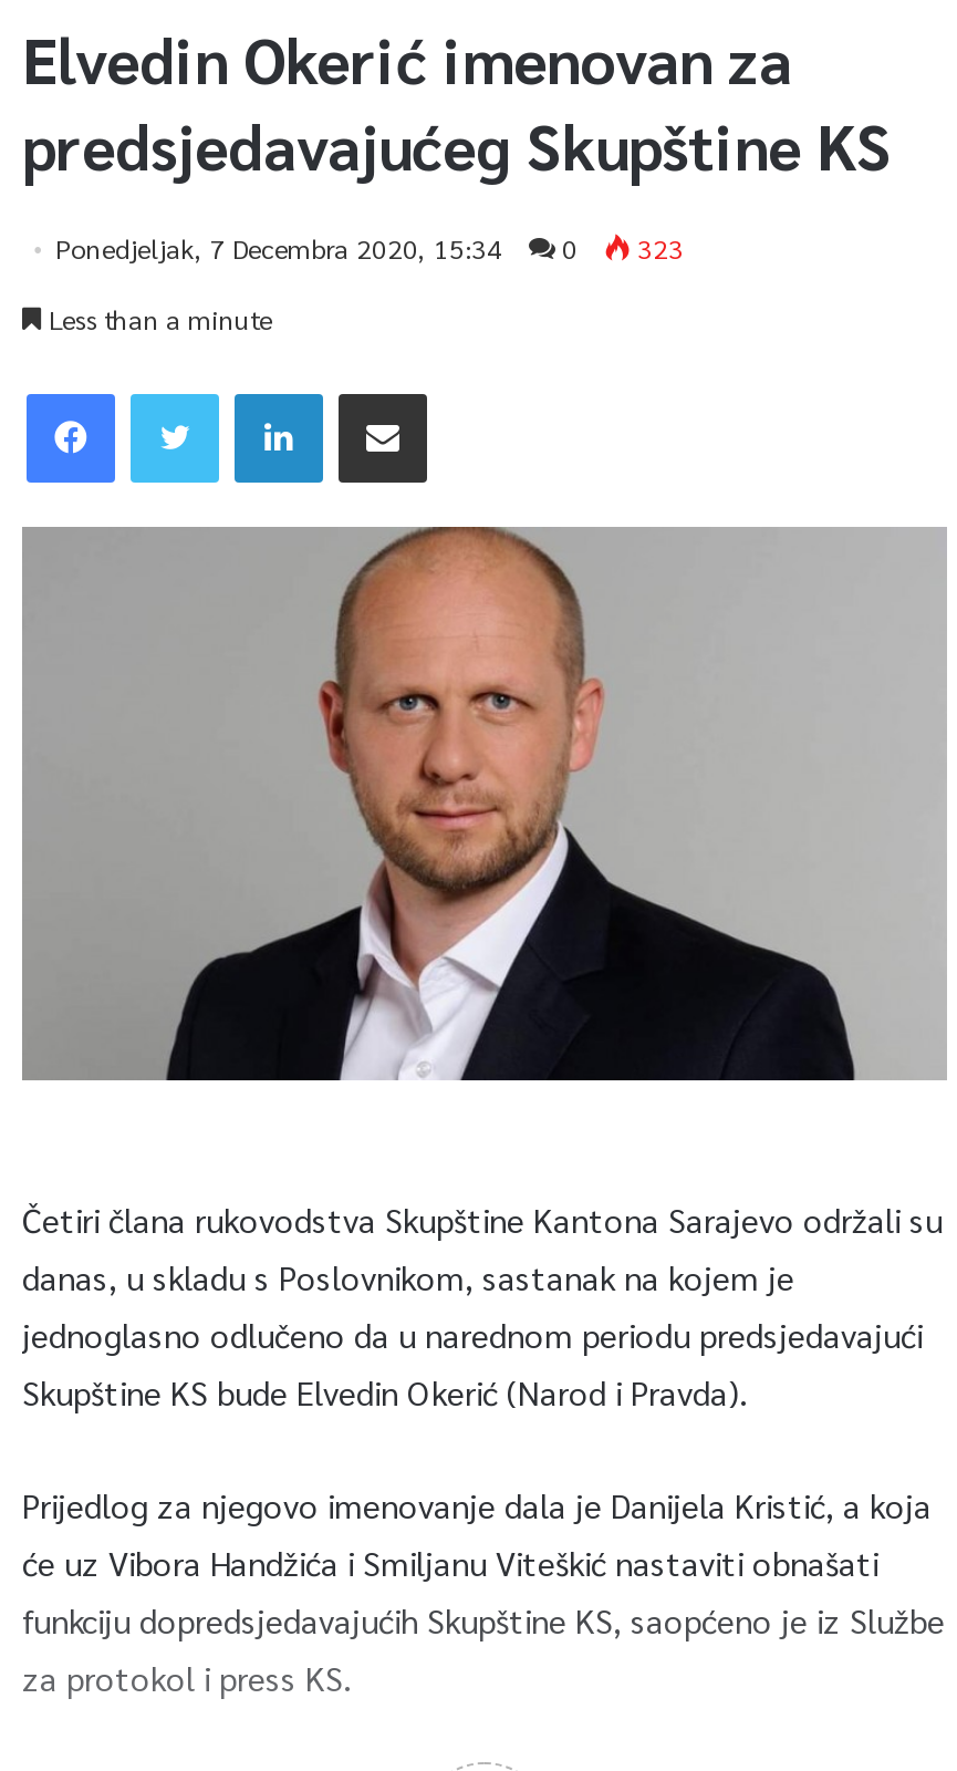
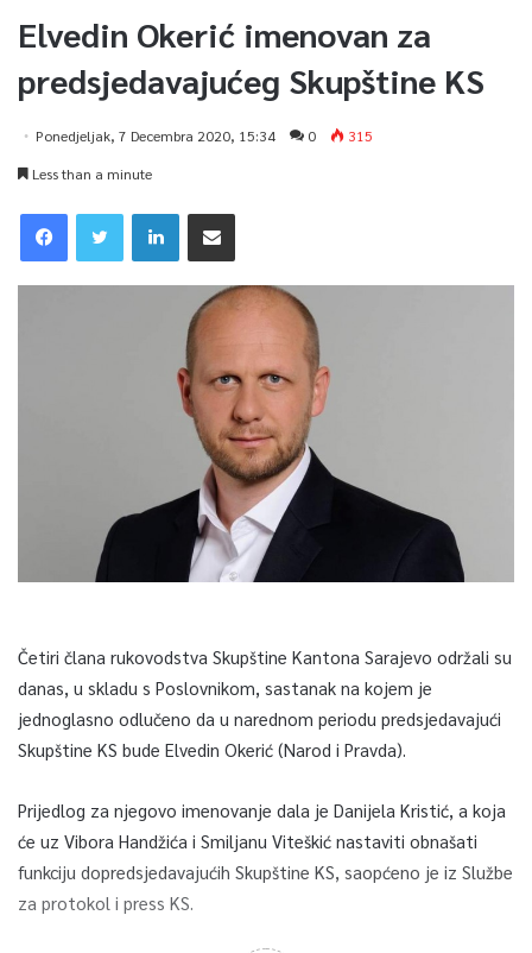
- Ponedjeljak, 7 Decembra 2020, 15:34 0 323
+ Ponedjeljak, 7 Decembra 2020, 15:34 0 315
